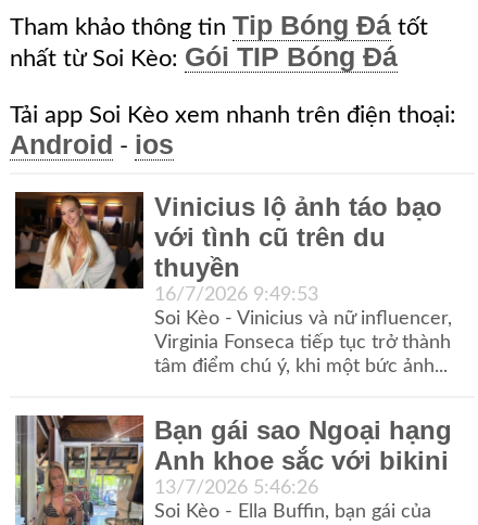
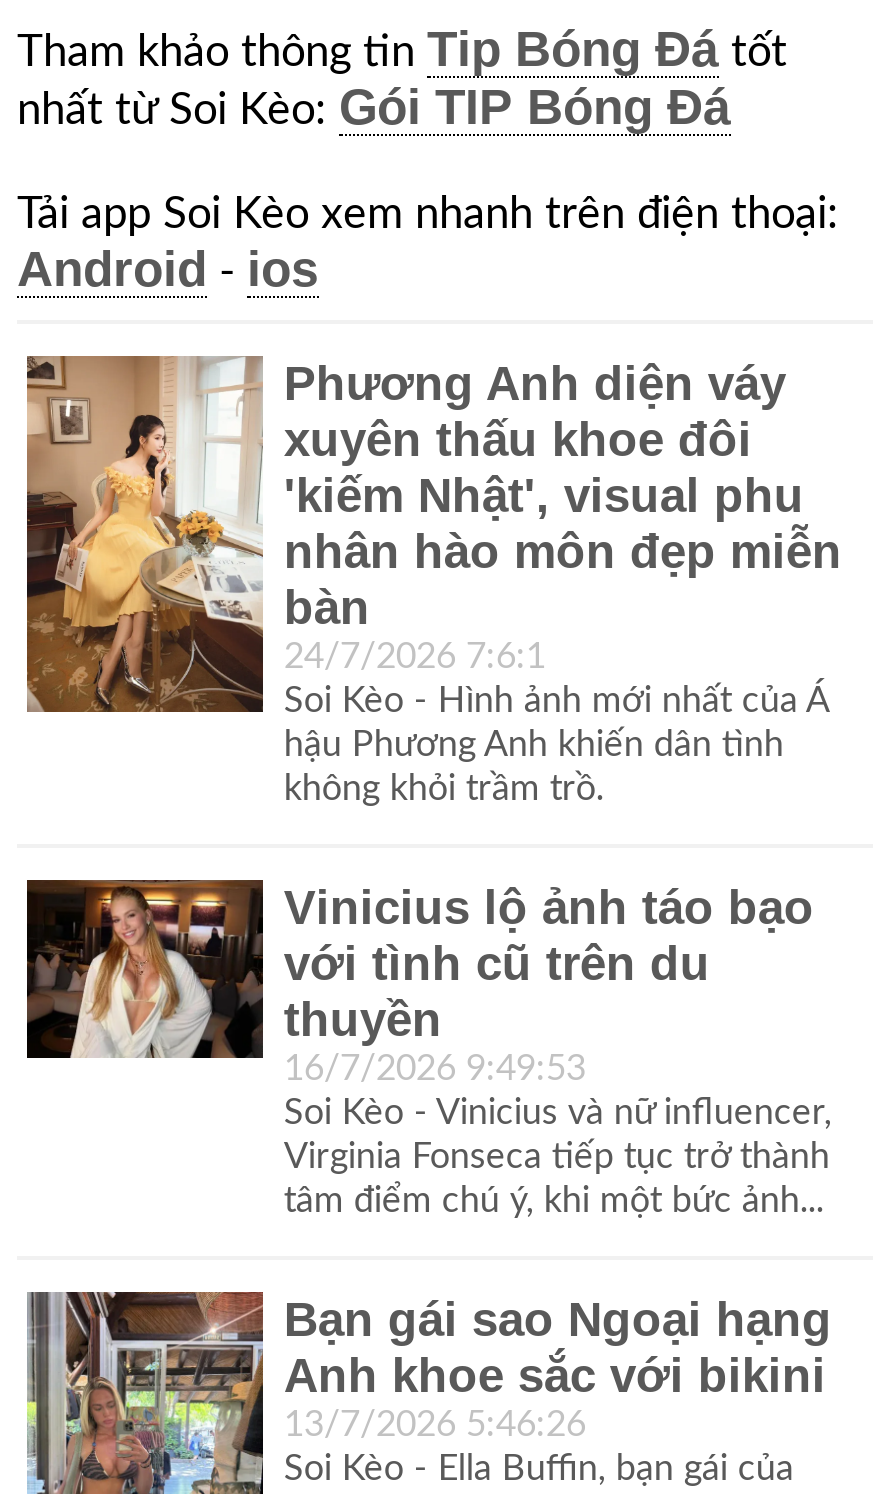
+ [image]
+ Phương Anh diện váy
+ xuyên thấu khoe đôi
+ 'kiếm Nhật', visual phu
+ nhân hào môn đẹp miễn
+ bàn
+ 24/7/2026 7:6:1
+ Soi Kèo - Hình ảnh mới nhất của Á
+ hậu Phương Anh khiến dân tình
+ không khỏi trầm trồ.
